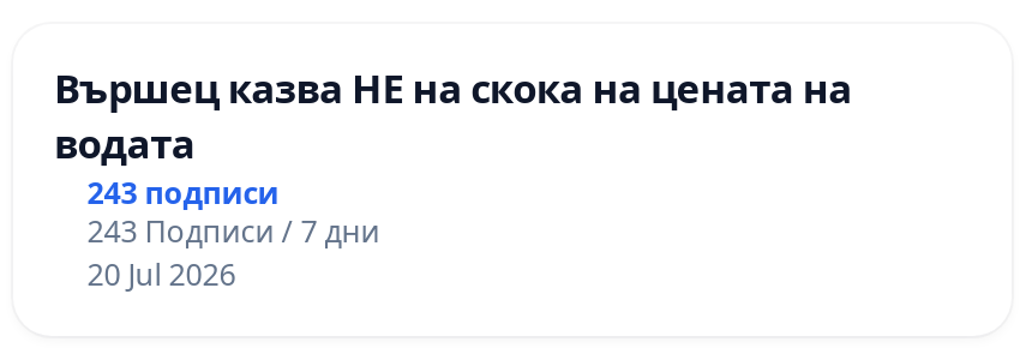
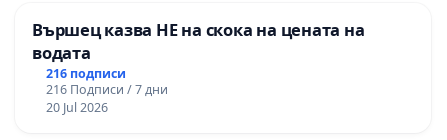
- 243 подписи
+ 216 подписи

- 243 Подписи / 7 дни
+ 216 Подписи / 7 дни
